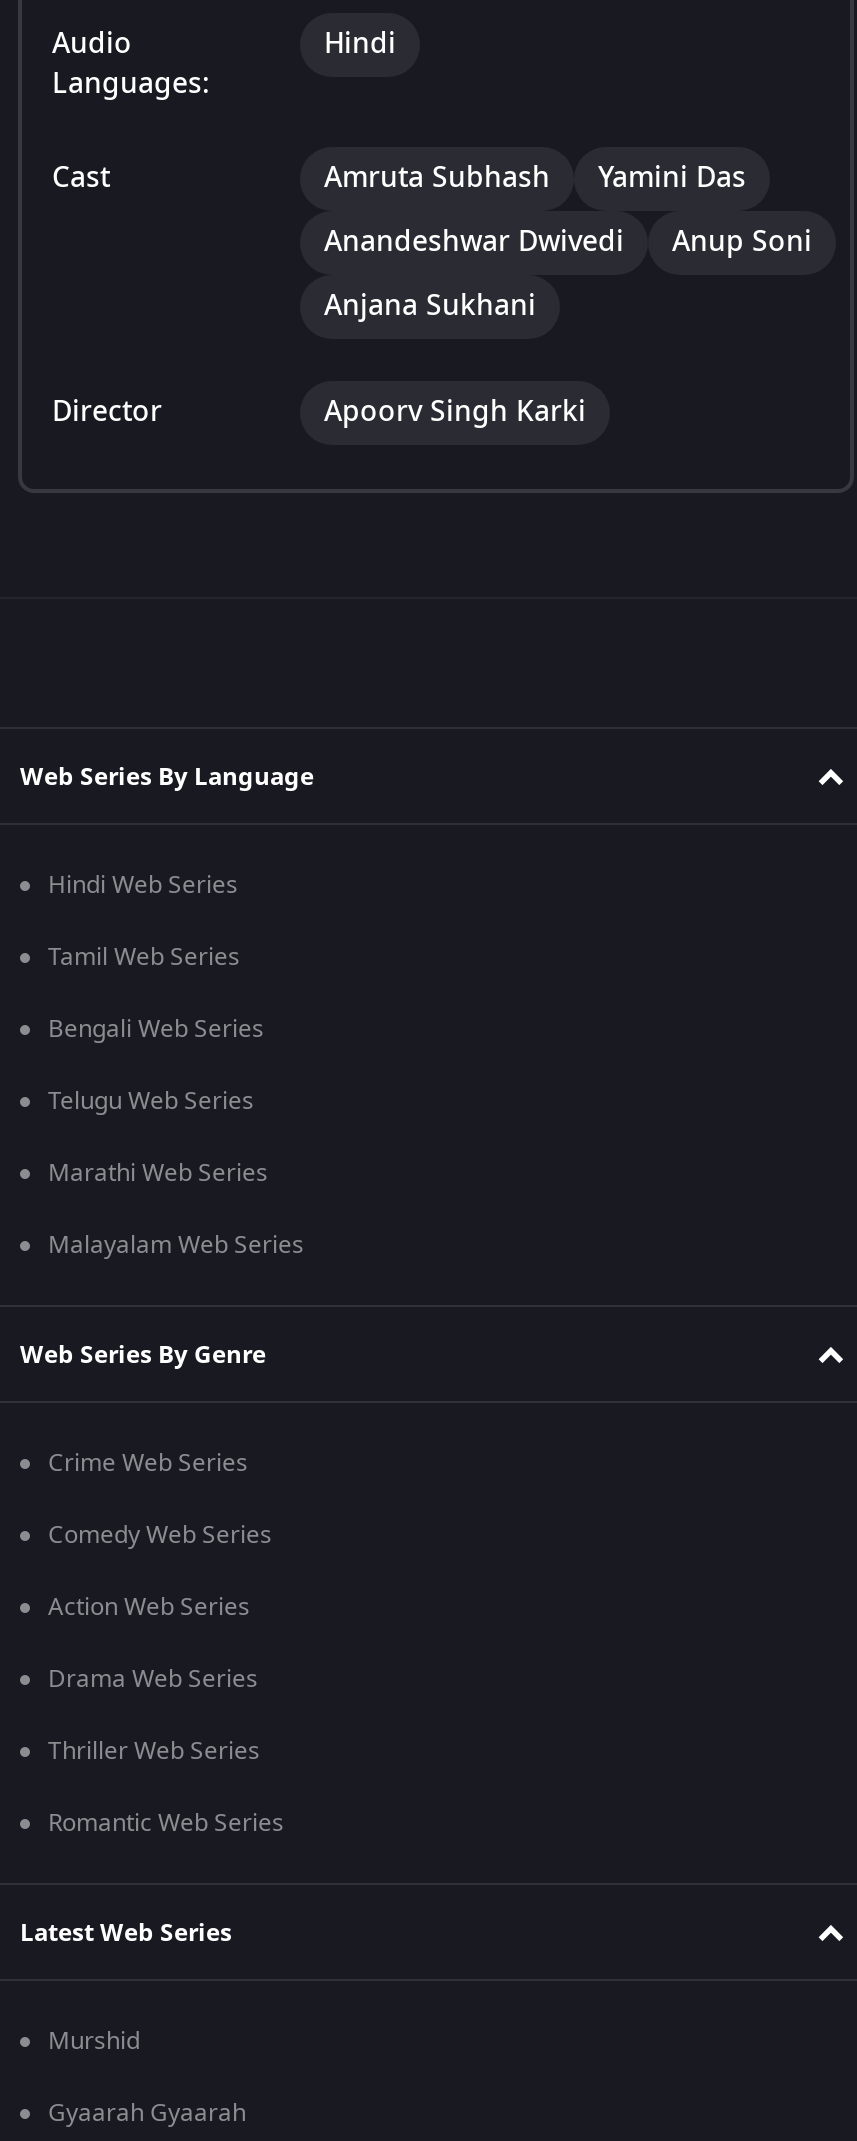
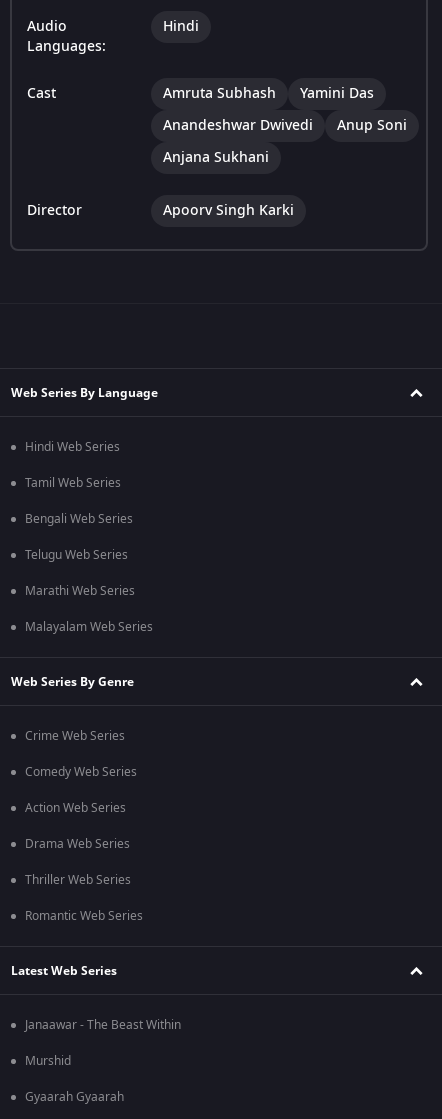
+ Janaawar - The Beast Within
